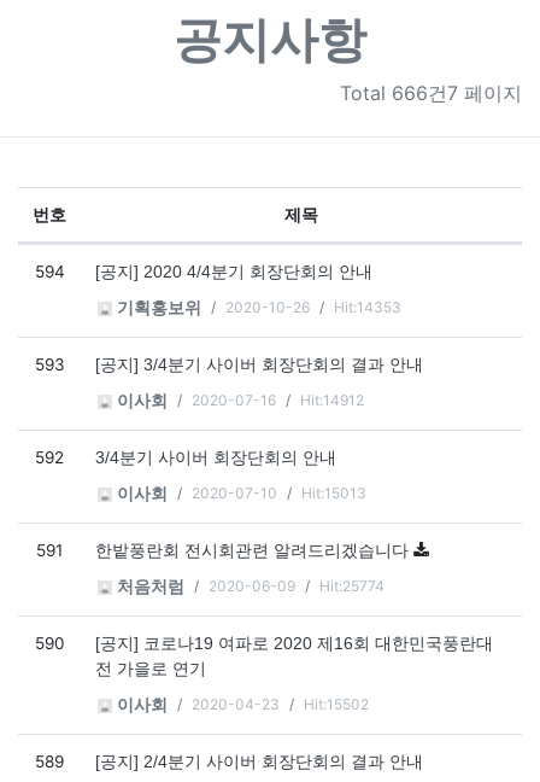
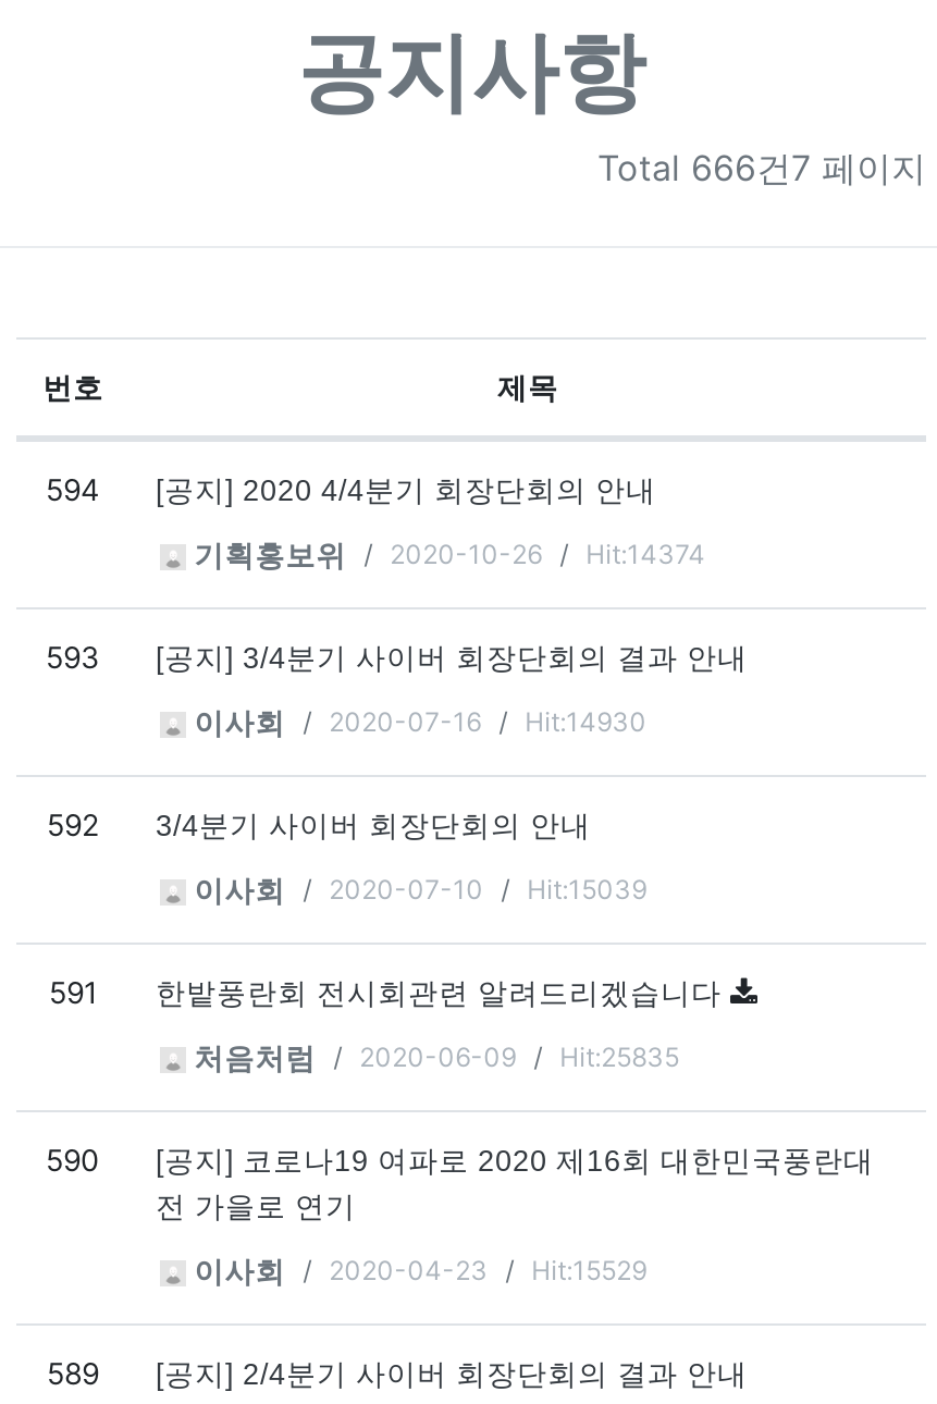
- 기획홍보위 2020-10-26 Hit:14353
+ 기획홍보위 2020-10-26 Hit:14374

- 이사회 2020-07-16 Hit:14912
+ 이사회 2020-07-16 Hit:14930

- 이사회 2020-07-10 Hit:15013
+ 이사회 2020-07-10 Hit:15039

- 처음처럼 2020-06-09 Hit:25774
+ 처음처럼 2020-06-09 Hit:25835

- 이사회 2020-04-23 Hit:15502
+ 이사회 2020-04-23 Hit:15529
